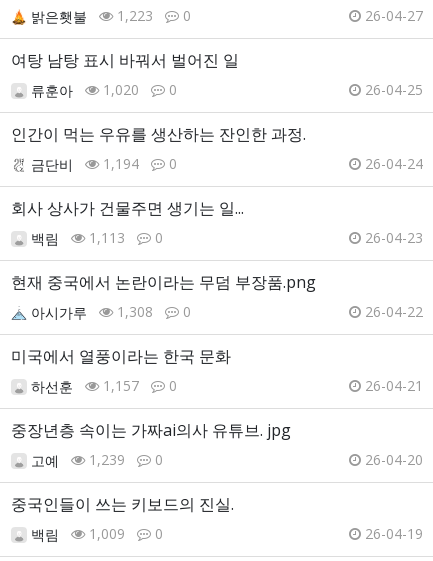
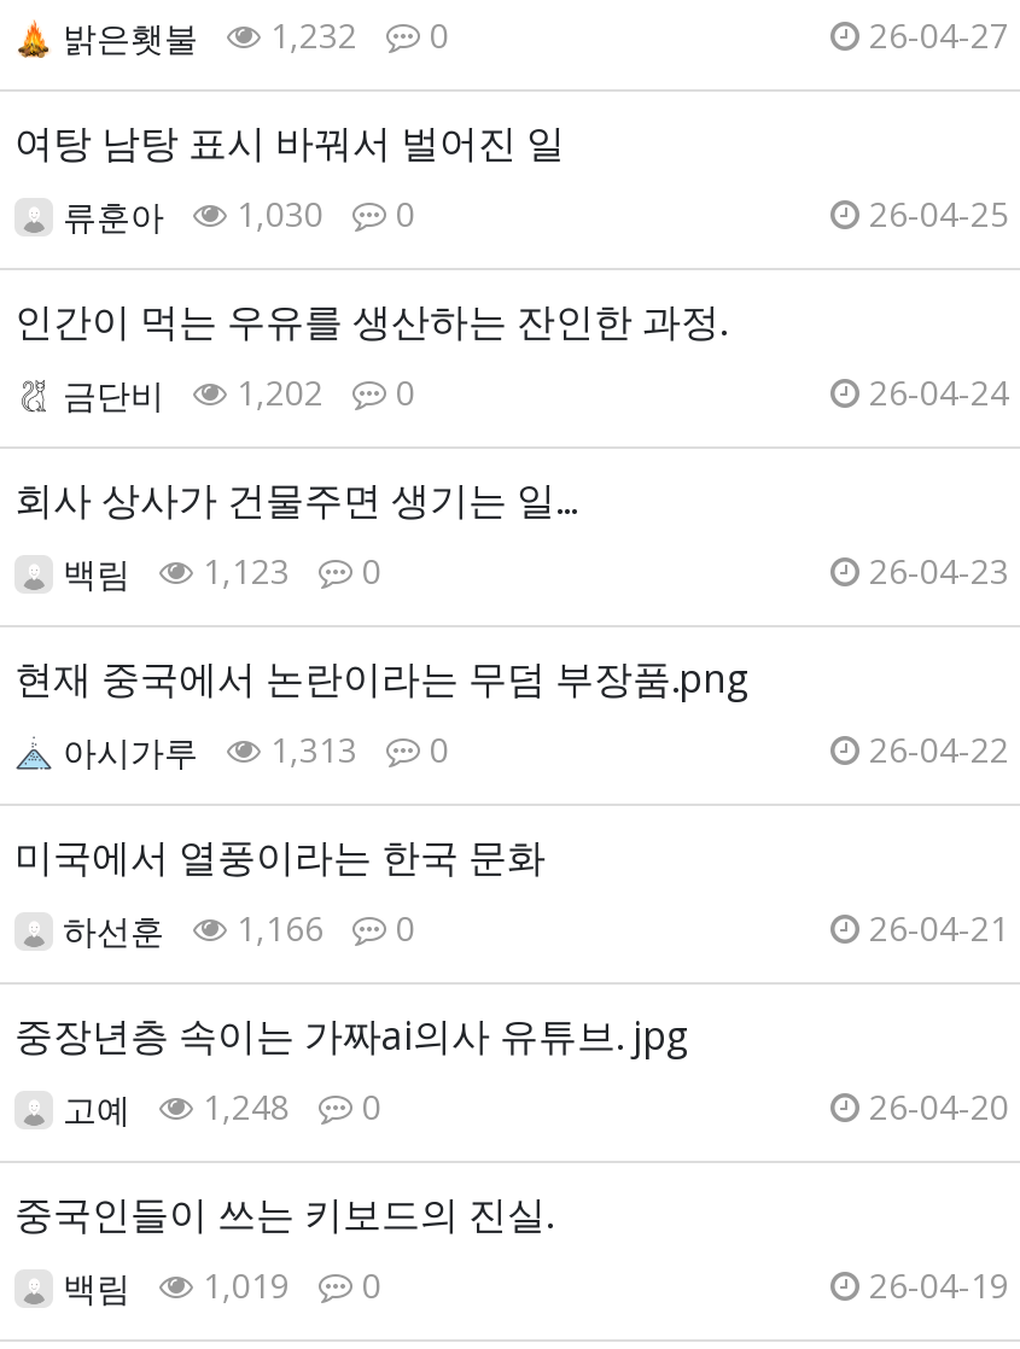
- 1,223
+ 1,232

- 류훈아 1,020 0
+ 류훈아 1,030 0

- 금단비 1,194 0
+ 금단비 1,202 0

- 백림 1,113 0
+ 백림 1,123 0

- 아시가루 1,308 0
+ 아시가루 1,313 0

- 하선훈 1,157 0
+ 하선훈 1,166 0

- 고예 1,239 0
+ 고예 1,248 0

- 백림 1,009 0
+ 백림 1,019 0
